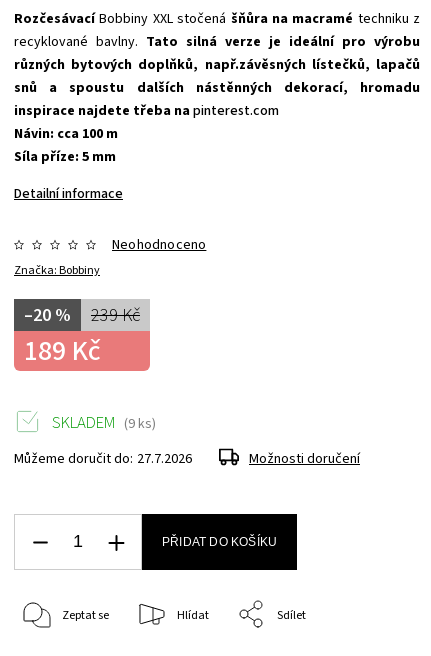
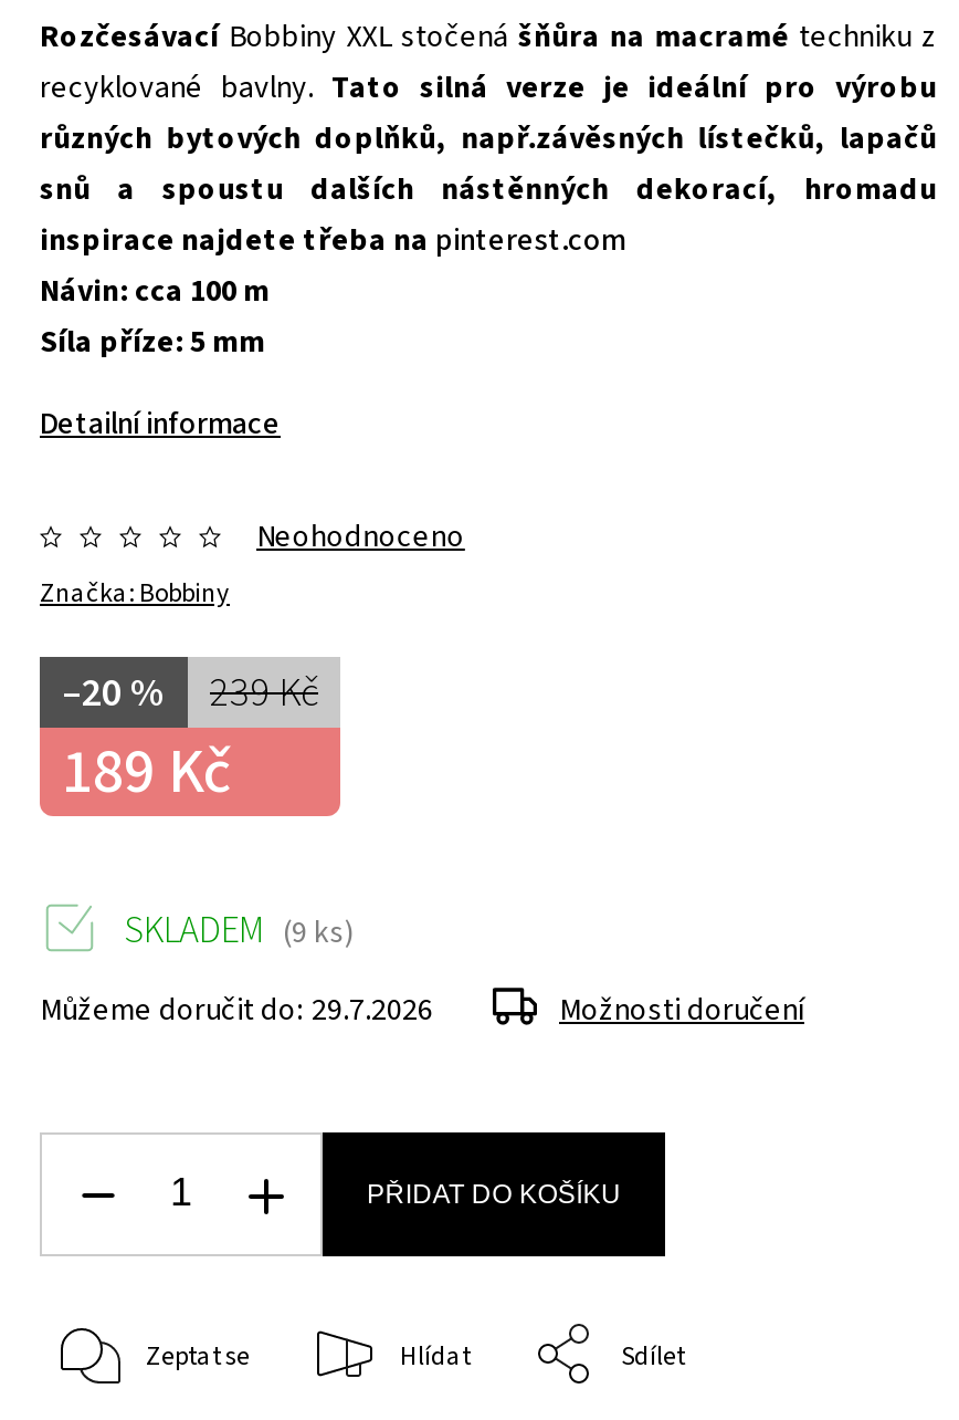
- Můžeme doručit do: 27.7.2026
+ Můžeme doručit do: 29.7.2026
